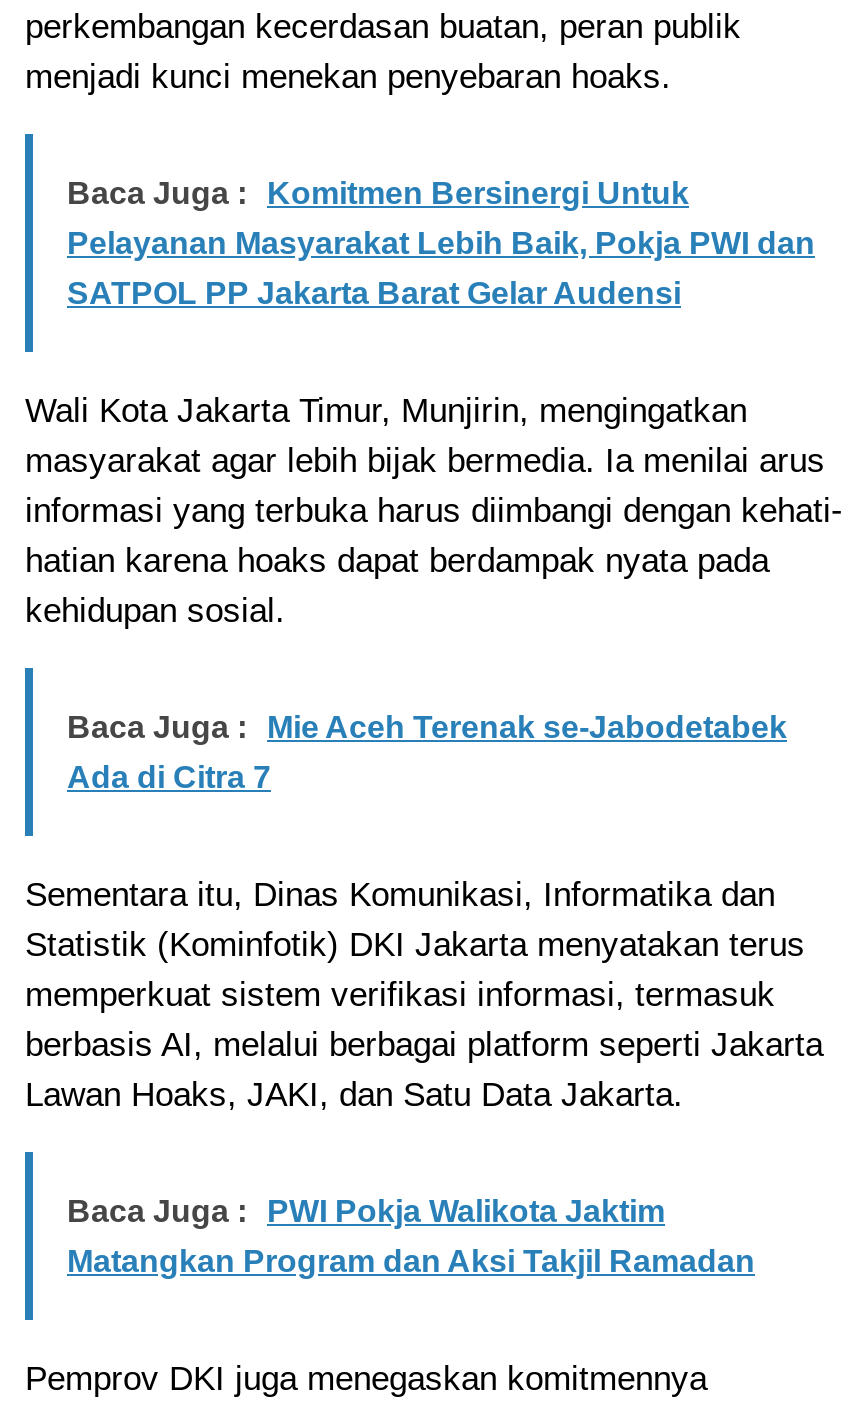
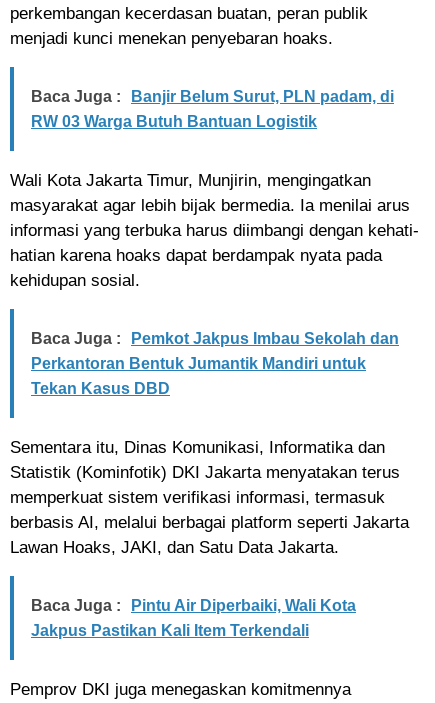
- Baca Juga : Komitmen Bersinergi Untuk
- Pelayanan Masyarakat Lebih Baik, Pokja PWI dan
- SATPOL PP Jakarta Barat Gelar Audensi
+ Baca Juga : Banjir Belum Surut, PLN padam, di
+ RW 03 Warga Butuh Bantuan Logistik

moved up: Wali Kota Jakarta Timur, Munjirin, mengingatkan | masyarakat agar lebih bijak bermedia. Ia menilai arus | informasi yang terbuka harus diimbangi dengan kehati- | hatian karena hoaks dapat berdampak nyata pada | kehidupan sosial.

- Baca Juga : Mie Aceh Terenak se-Jabodetabek
- Ada di Citra 7
+ Baca Juga : Pemkot Jakpus Imbau Sekolah dan
+ Perkantoran Bentuk Jumantik Mandiri untuk
+ Tekan Kasus DBD

- Baca Juga : PWI Pokja Walikota Jaktim
+ Baca Juga : Pintu Air Diperbaiki, Wali Kota

- Matangkan Program dan Aksi Takjil Ramadan
+ Jakpus Pastikan Kali Item Terkendali
